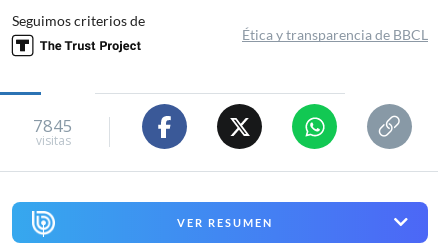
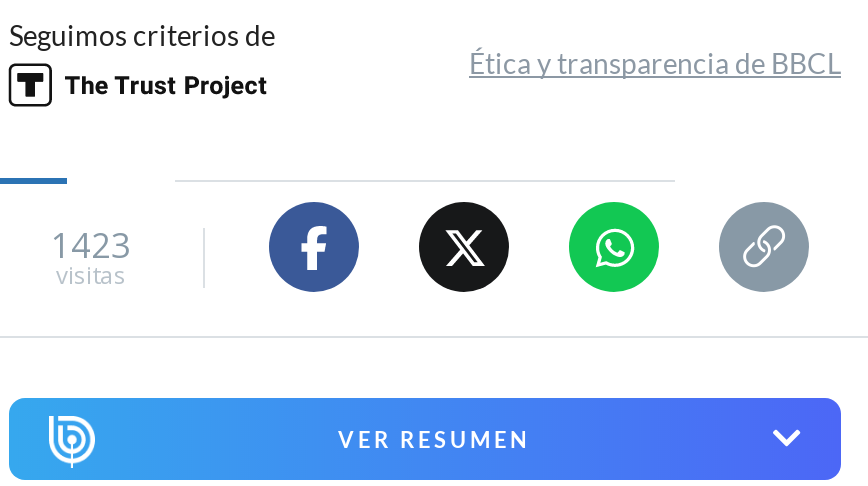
- 7845
+ 1423
